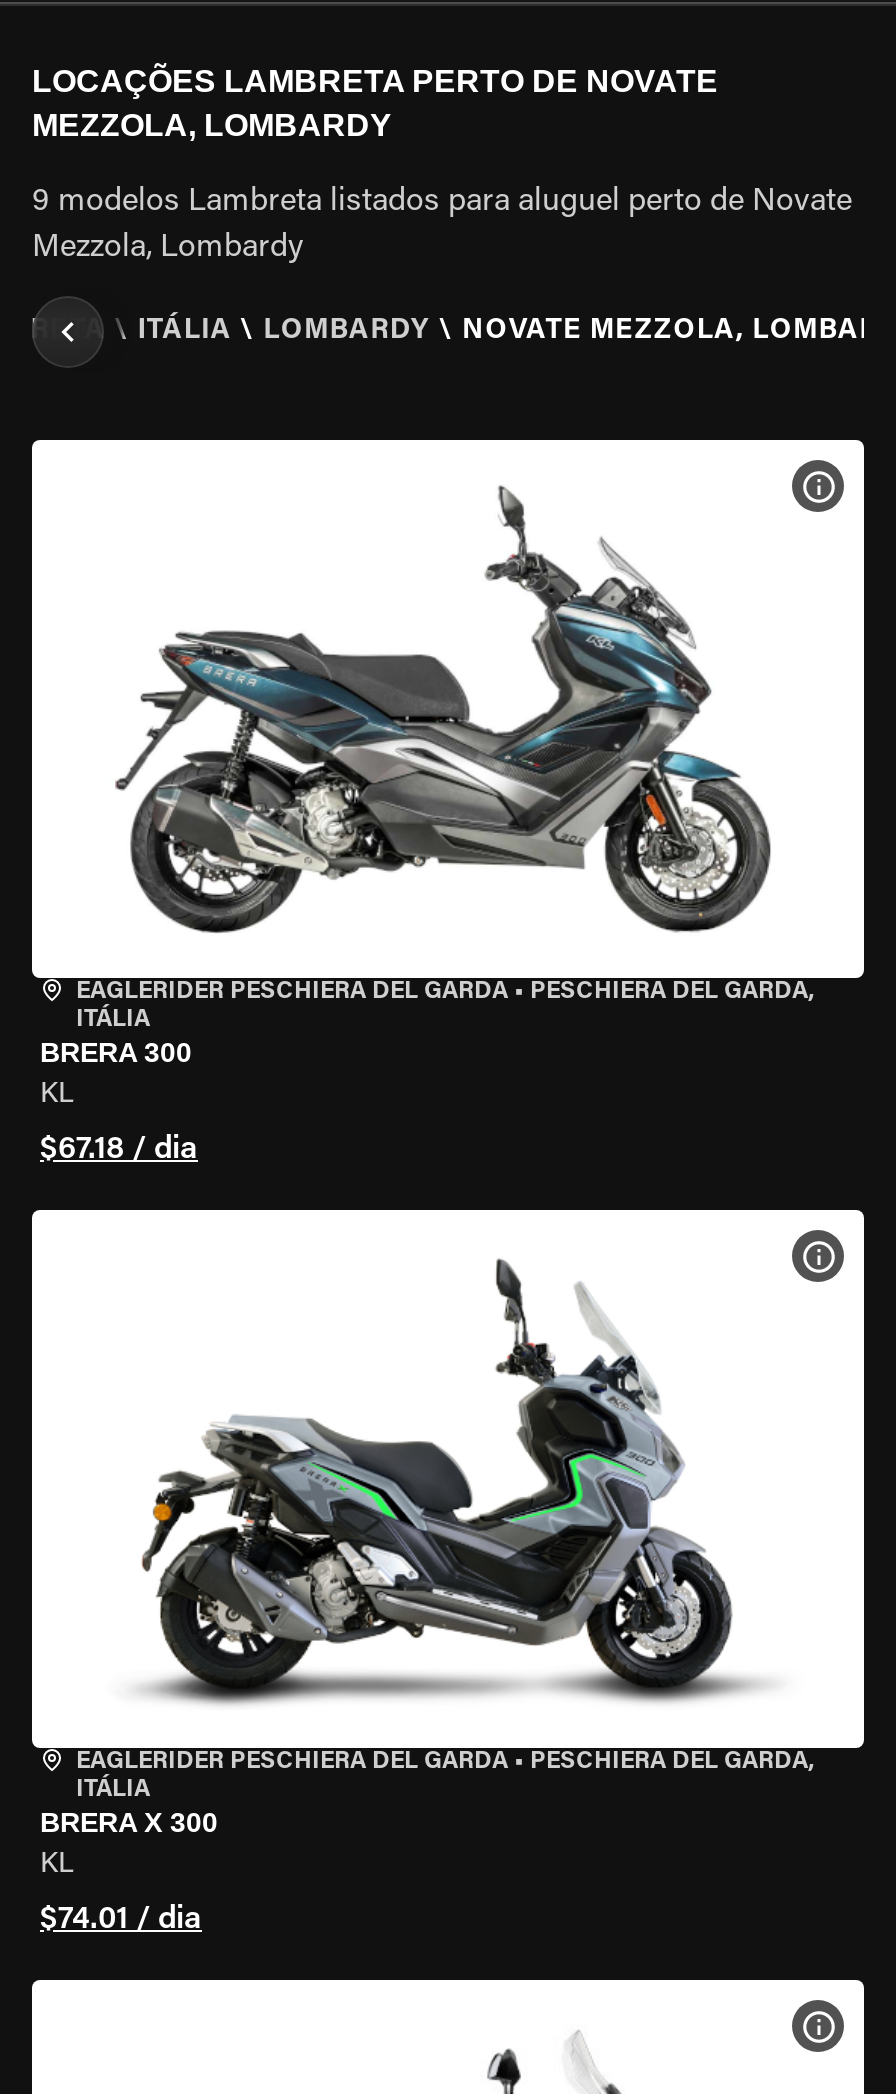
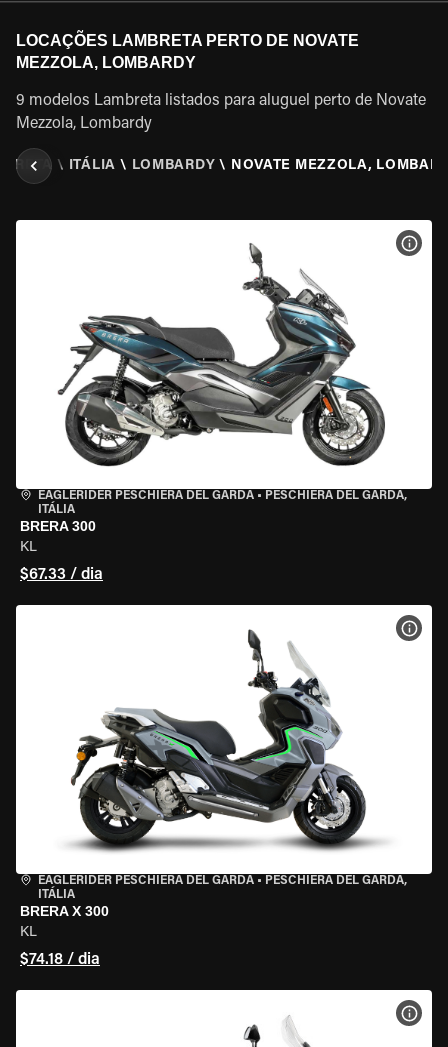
- $67.18 / dia
+ $67.33 / dia

- $74.01 / dia
+ $74.18 / dia
